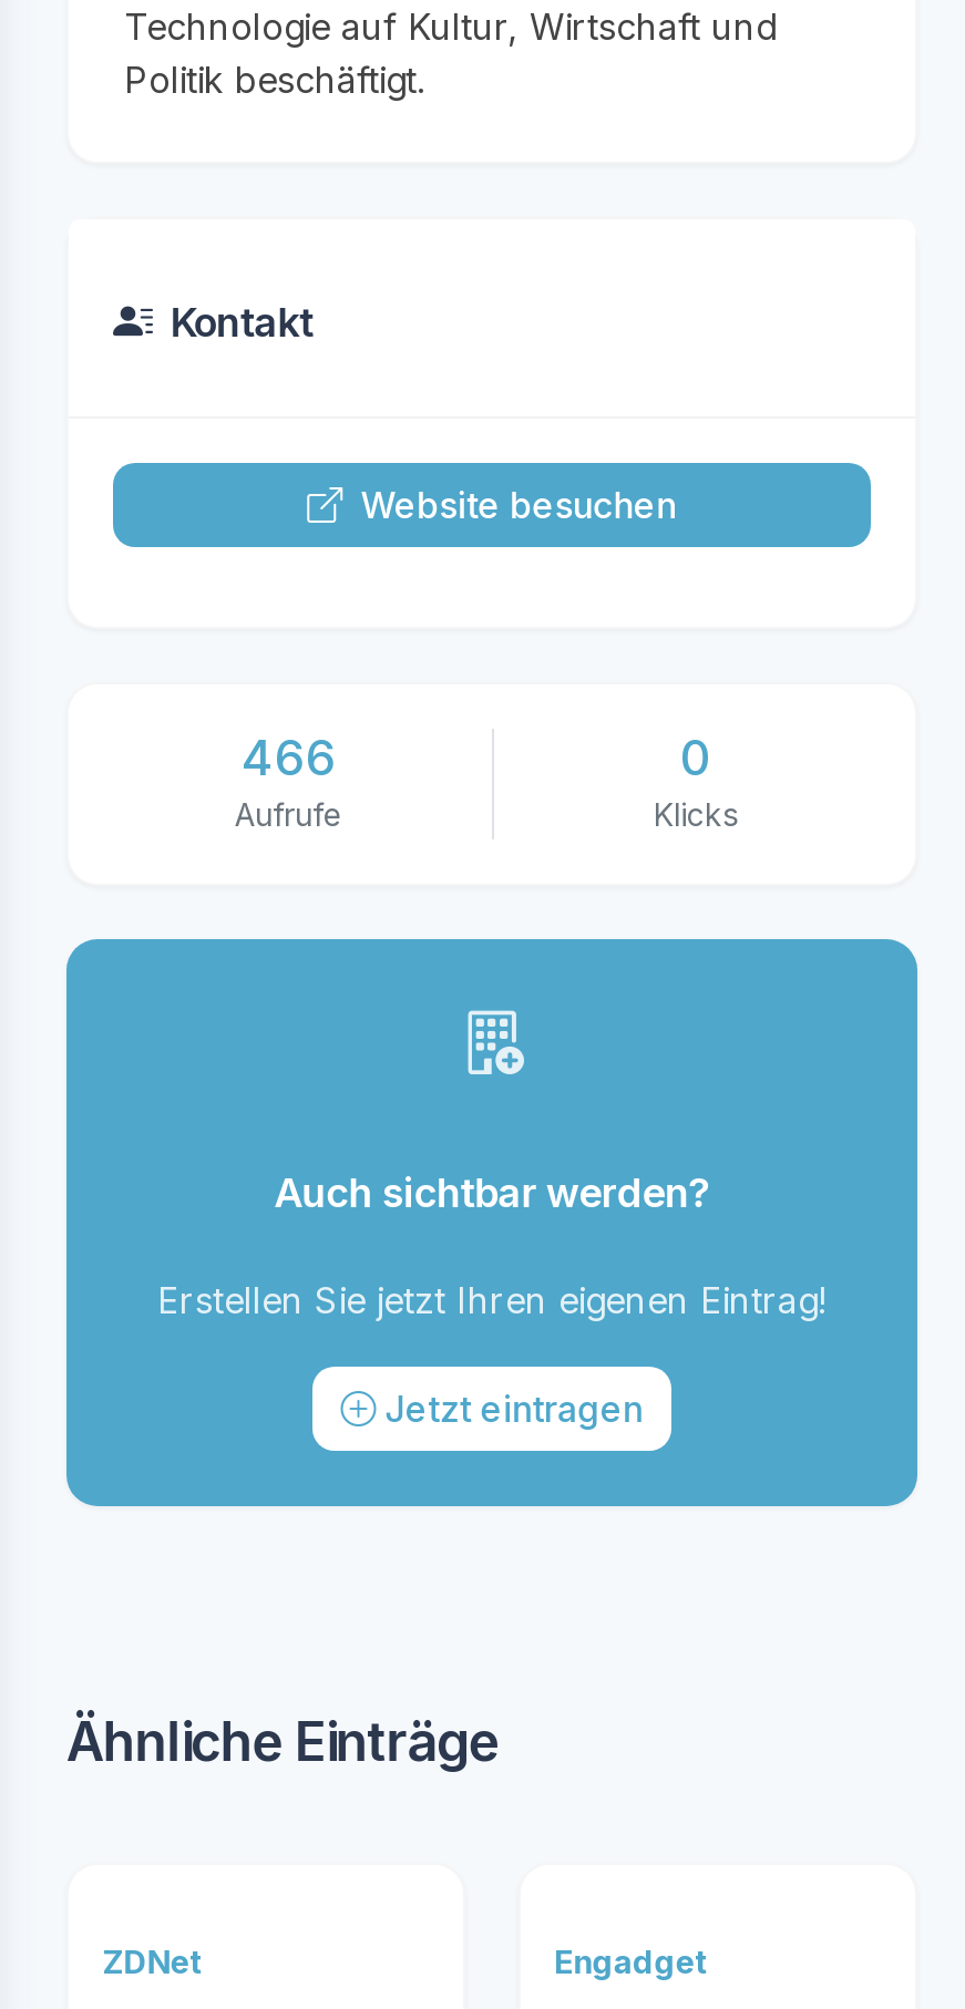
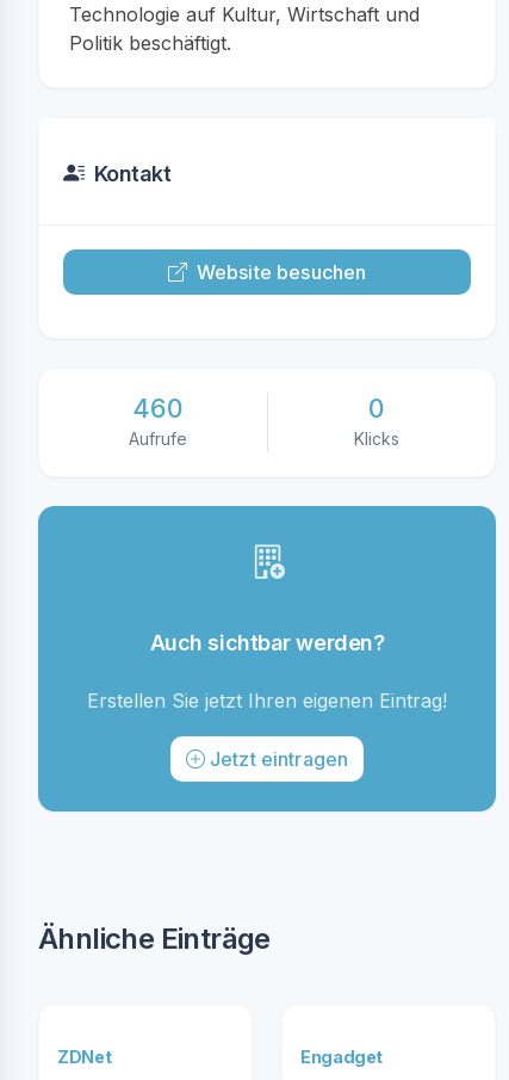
- 466
+ 460
